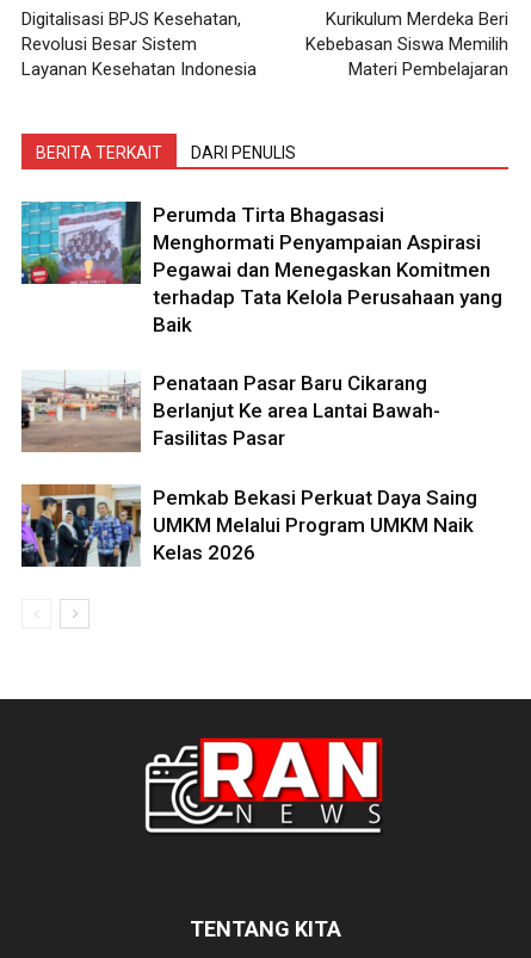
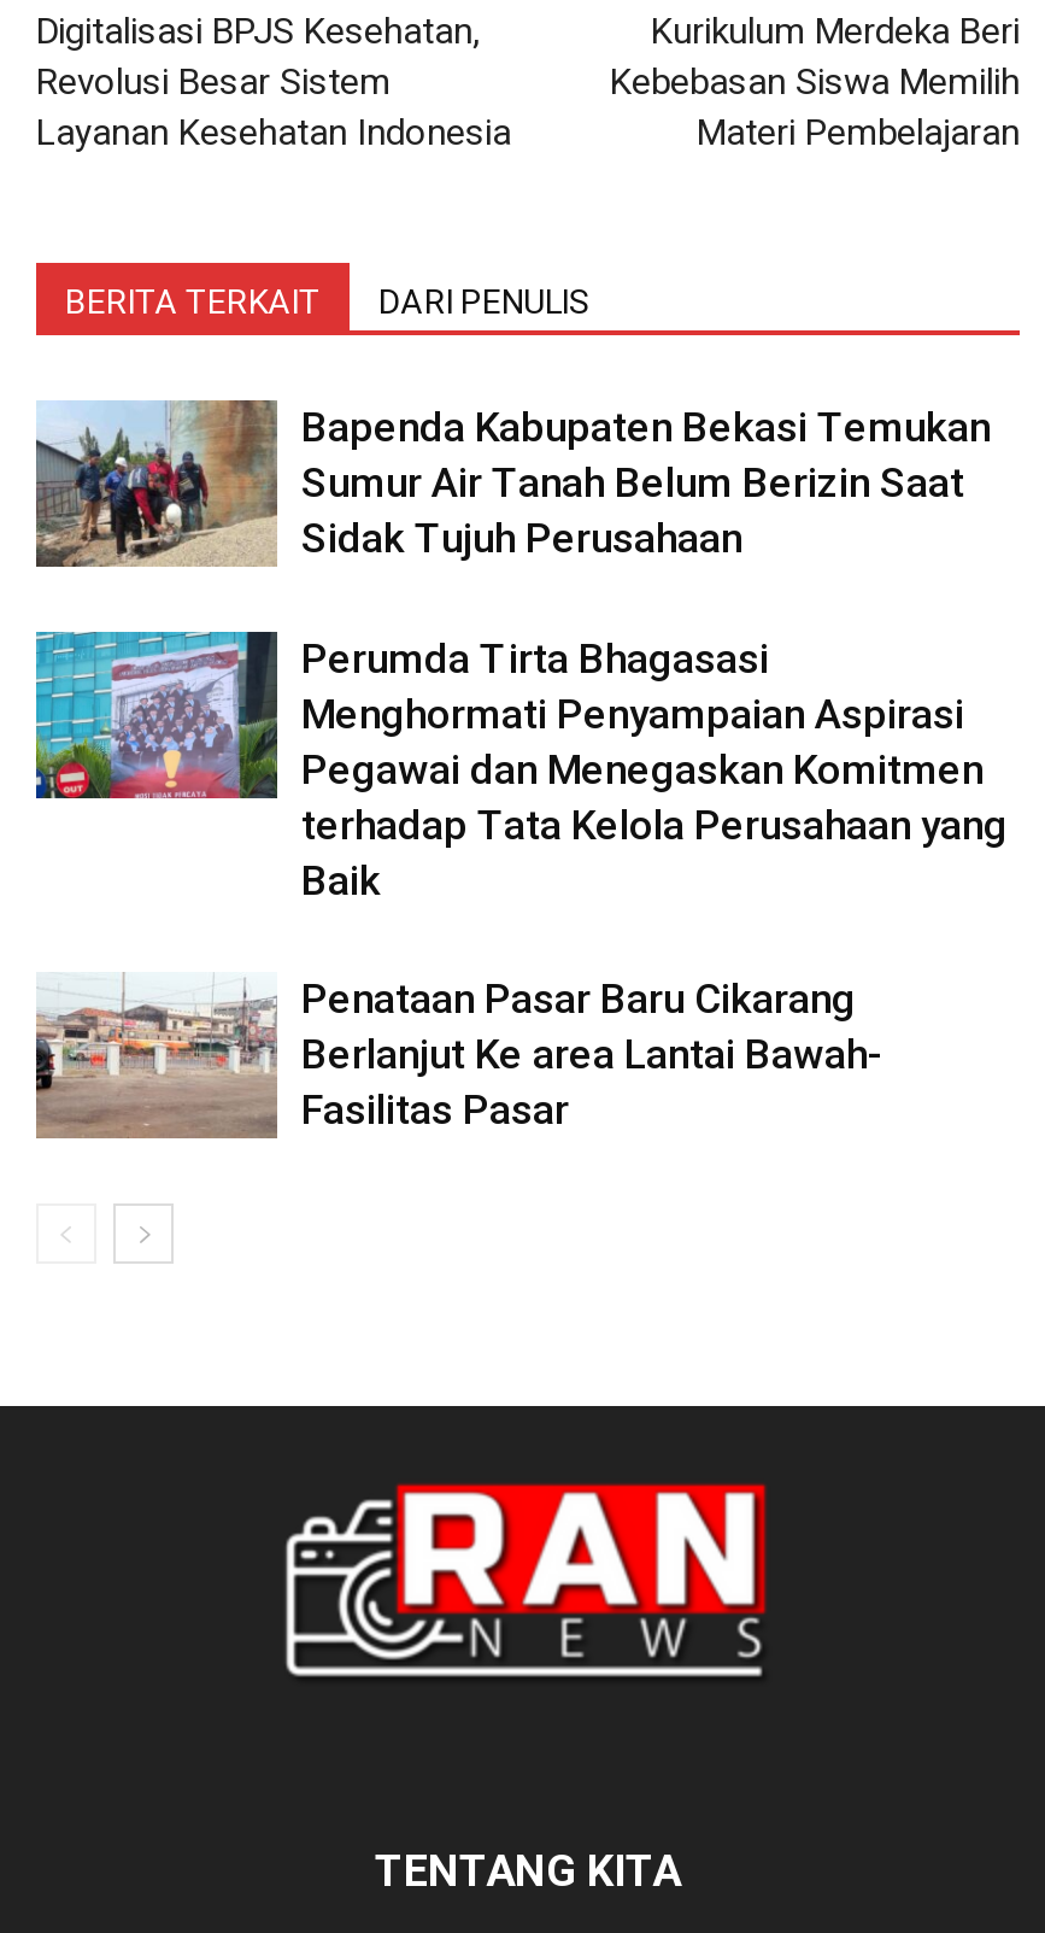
+ [image]
+ Bapenda Kabupaten Bekasi Temukan
+ Sumur Air Tanah Belum Berizin Saat
+ Sidak Tujuh Perusahaan

moved down: [image] | Perumda Tirta Bhagasasi | Menghormati Penyampaian Aspirasi | ... | Berlanjut Ke area Lantai Bawah- | Fasilitas Pasar

- [image]
- Pemkab Bekasi Perkuat Daya Saing
- UMKM Melalui Program UMKM Naik
- Kelas 2026
